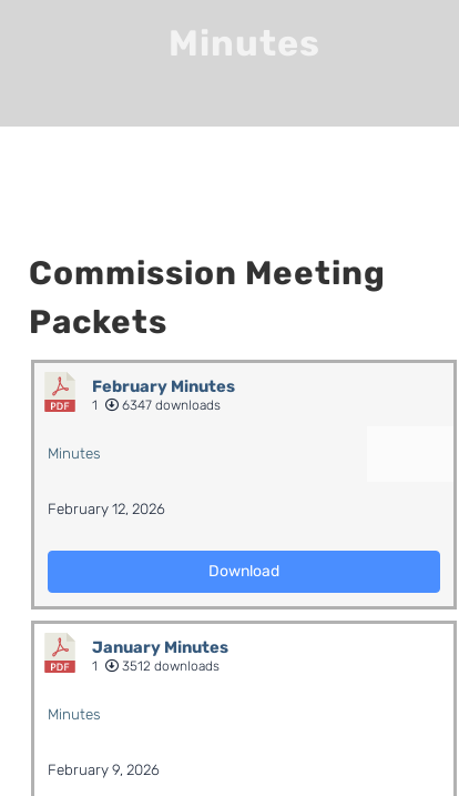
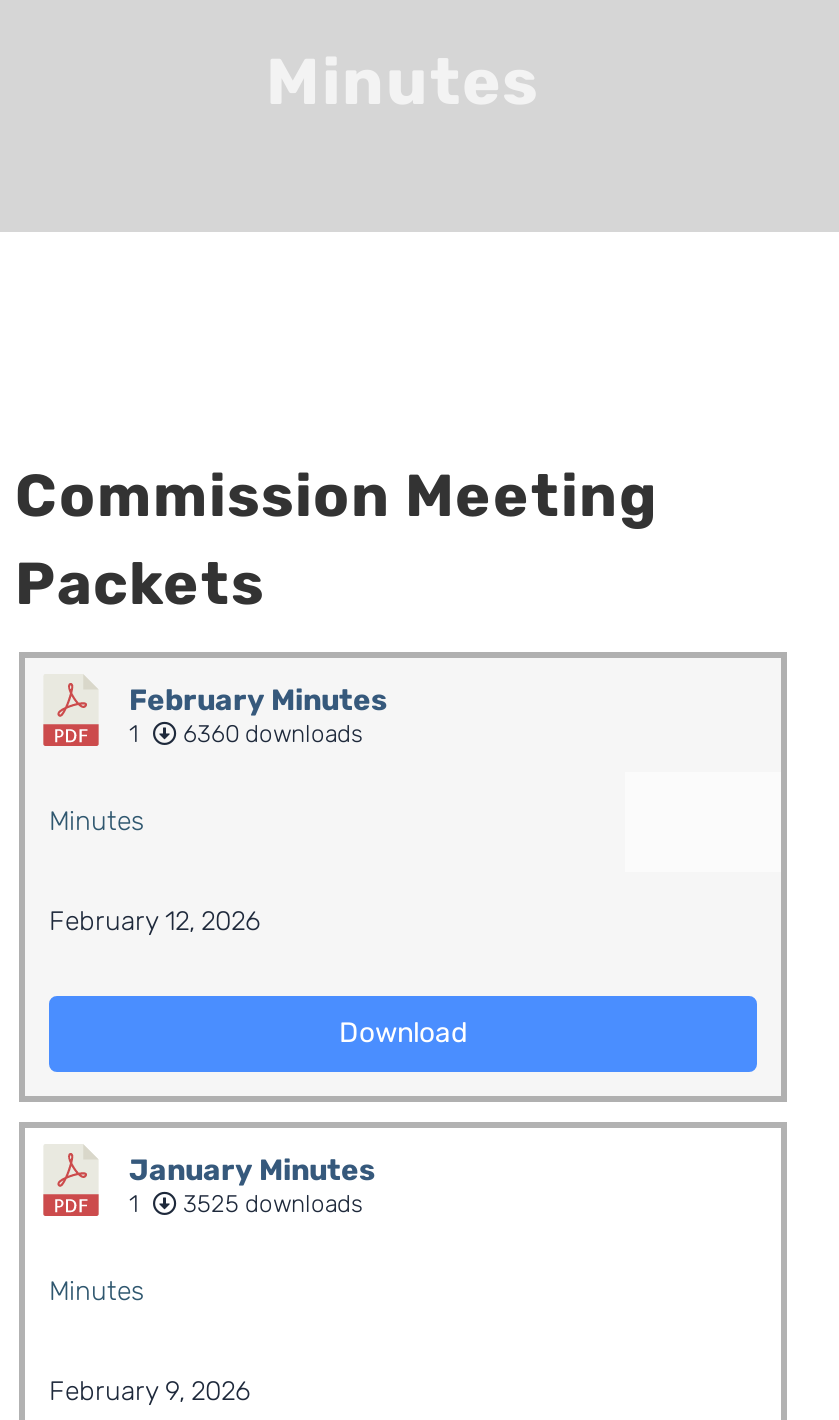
- 1 6347 downloads
+ 1 6360 downloads

- 1 3512 downloads
+ 1 3525 downloads
